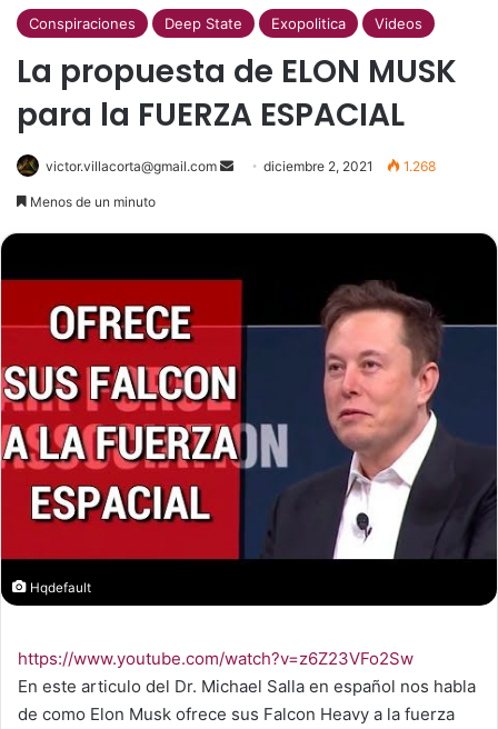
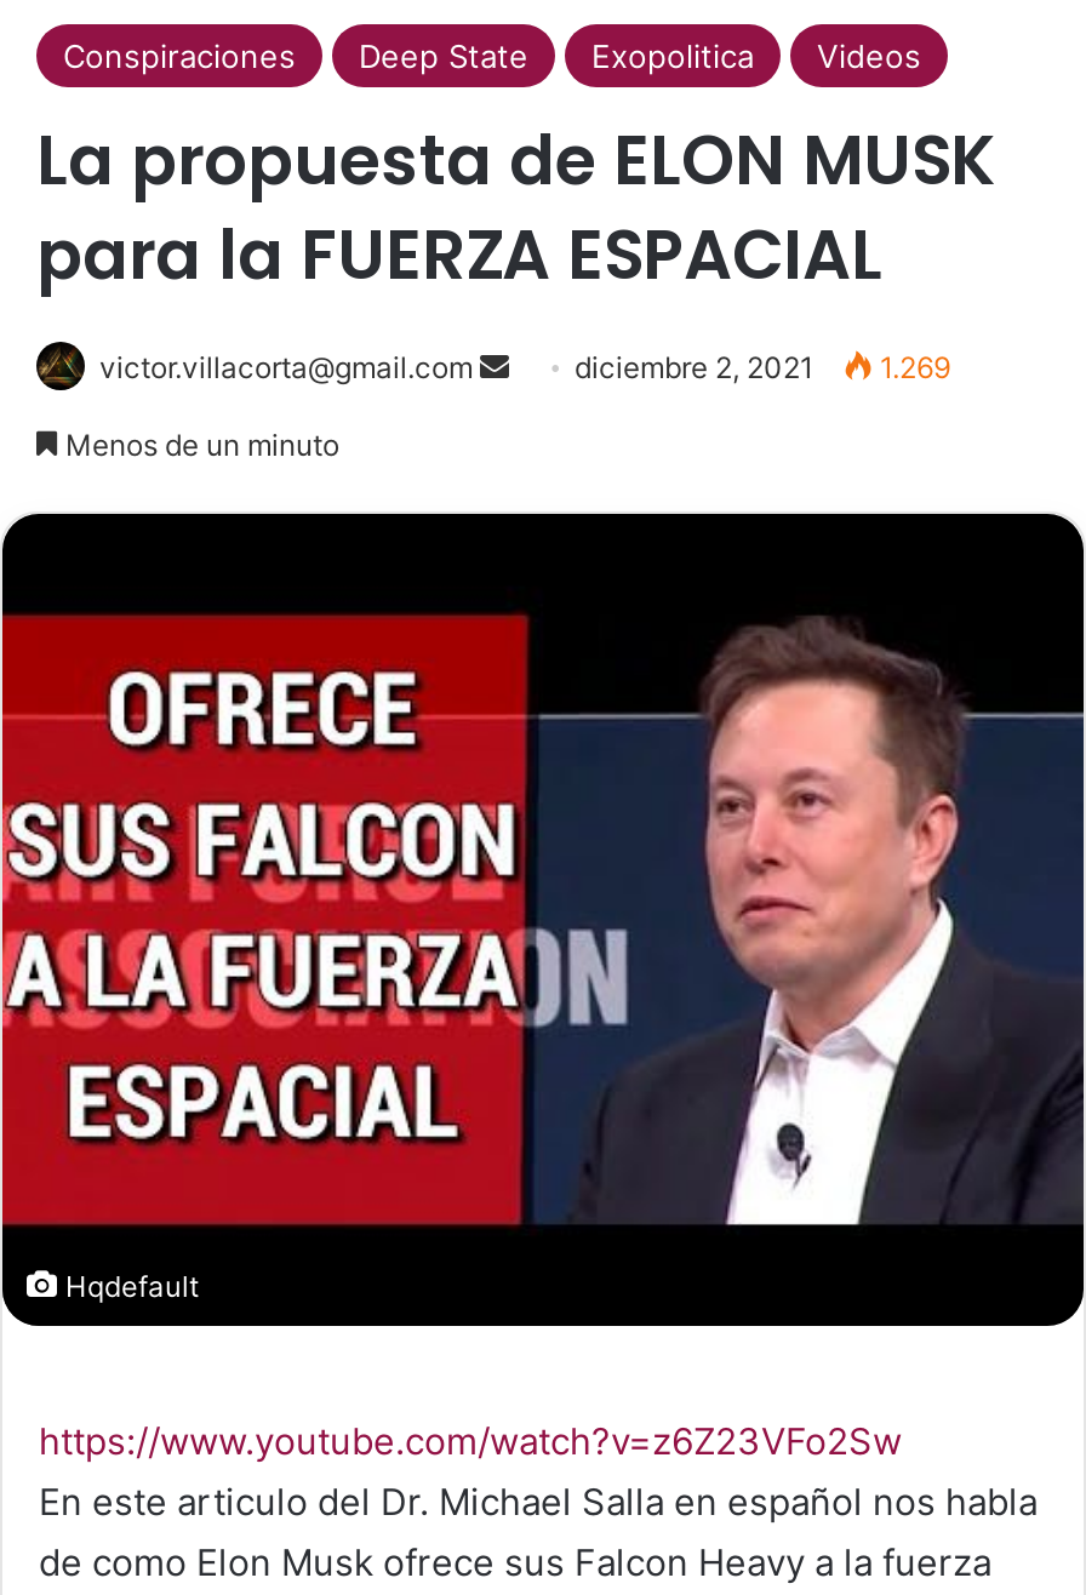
- 1.268
+ 1.269
